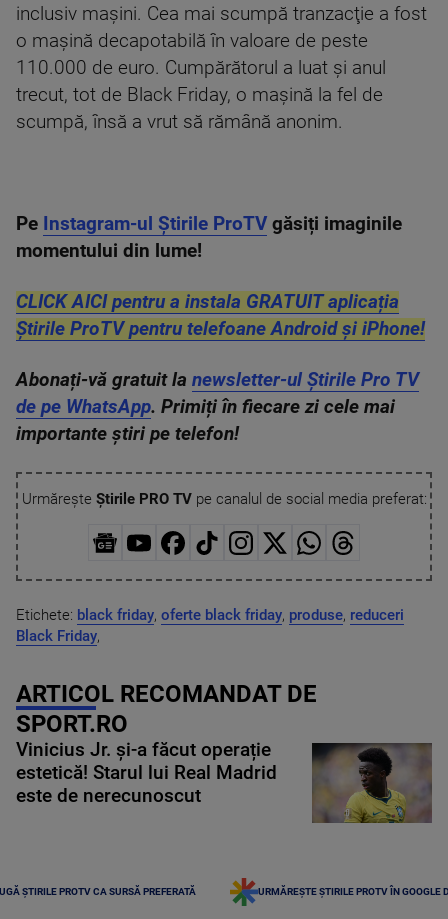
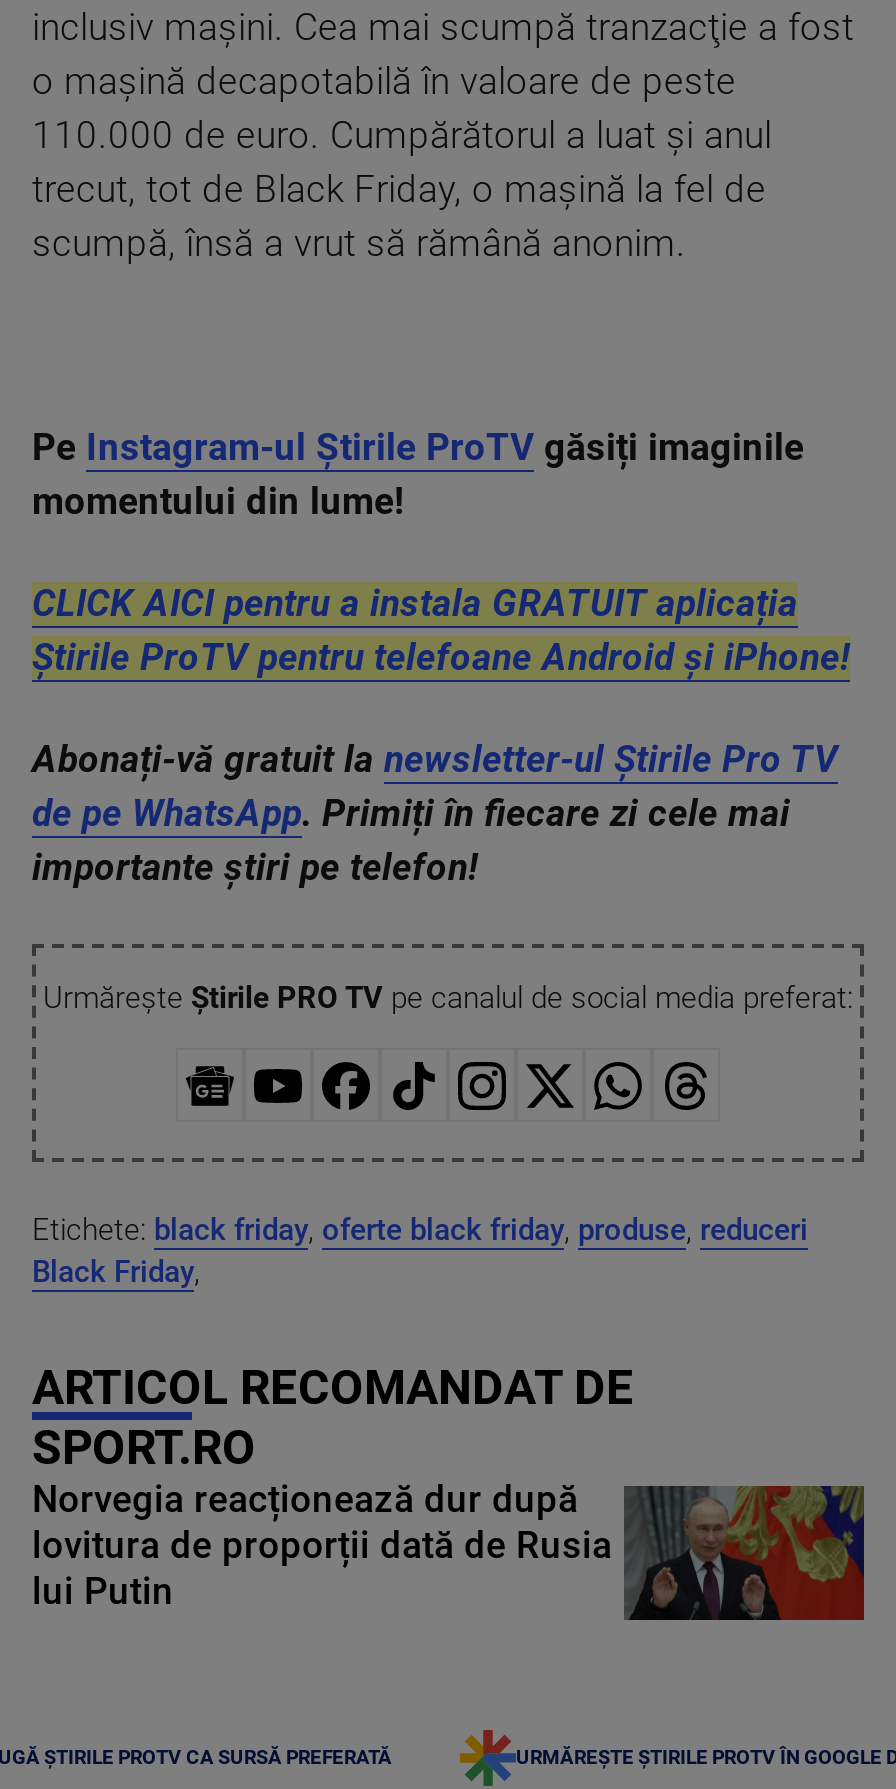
- [image]
- Vinicius Jr. și-a făcut operație
- estetică! Starul lui Real Madrid
- este de nerecunoscut
+ [image]
+ Norvegia reacționează dur după
+ lovitura de proporții dată de Rusia
+ lui Putin
